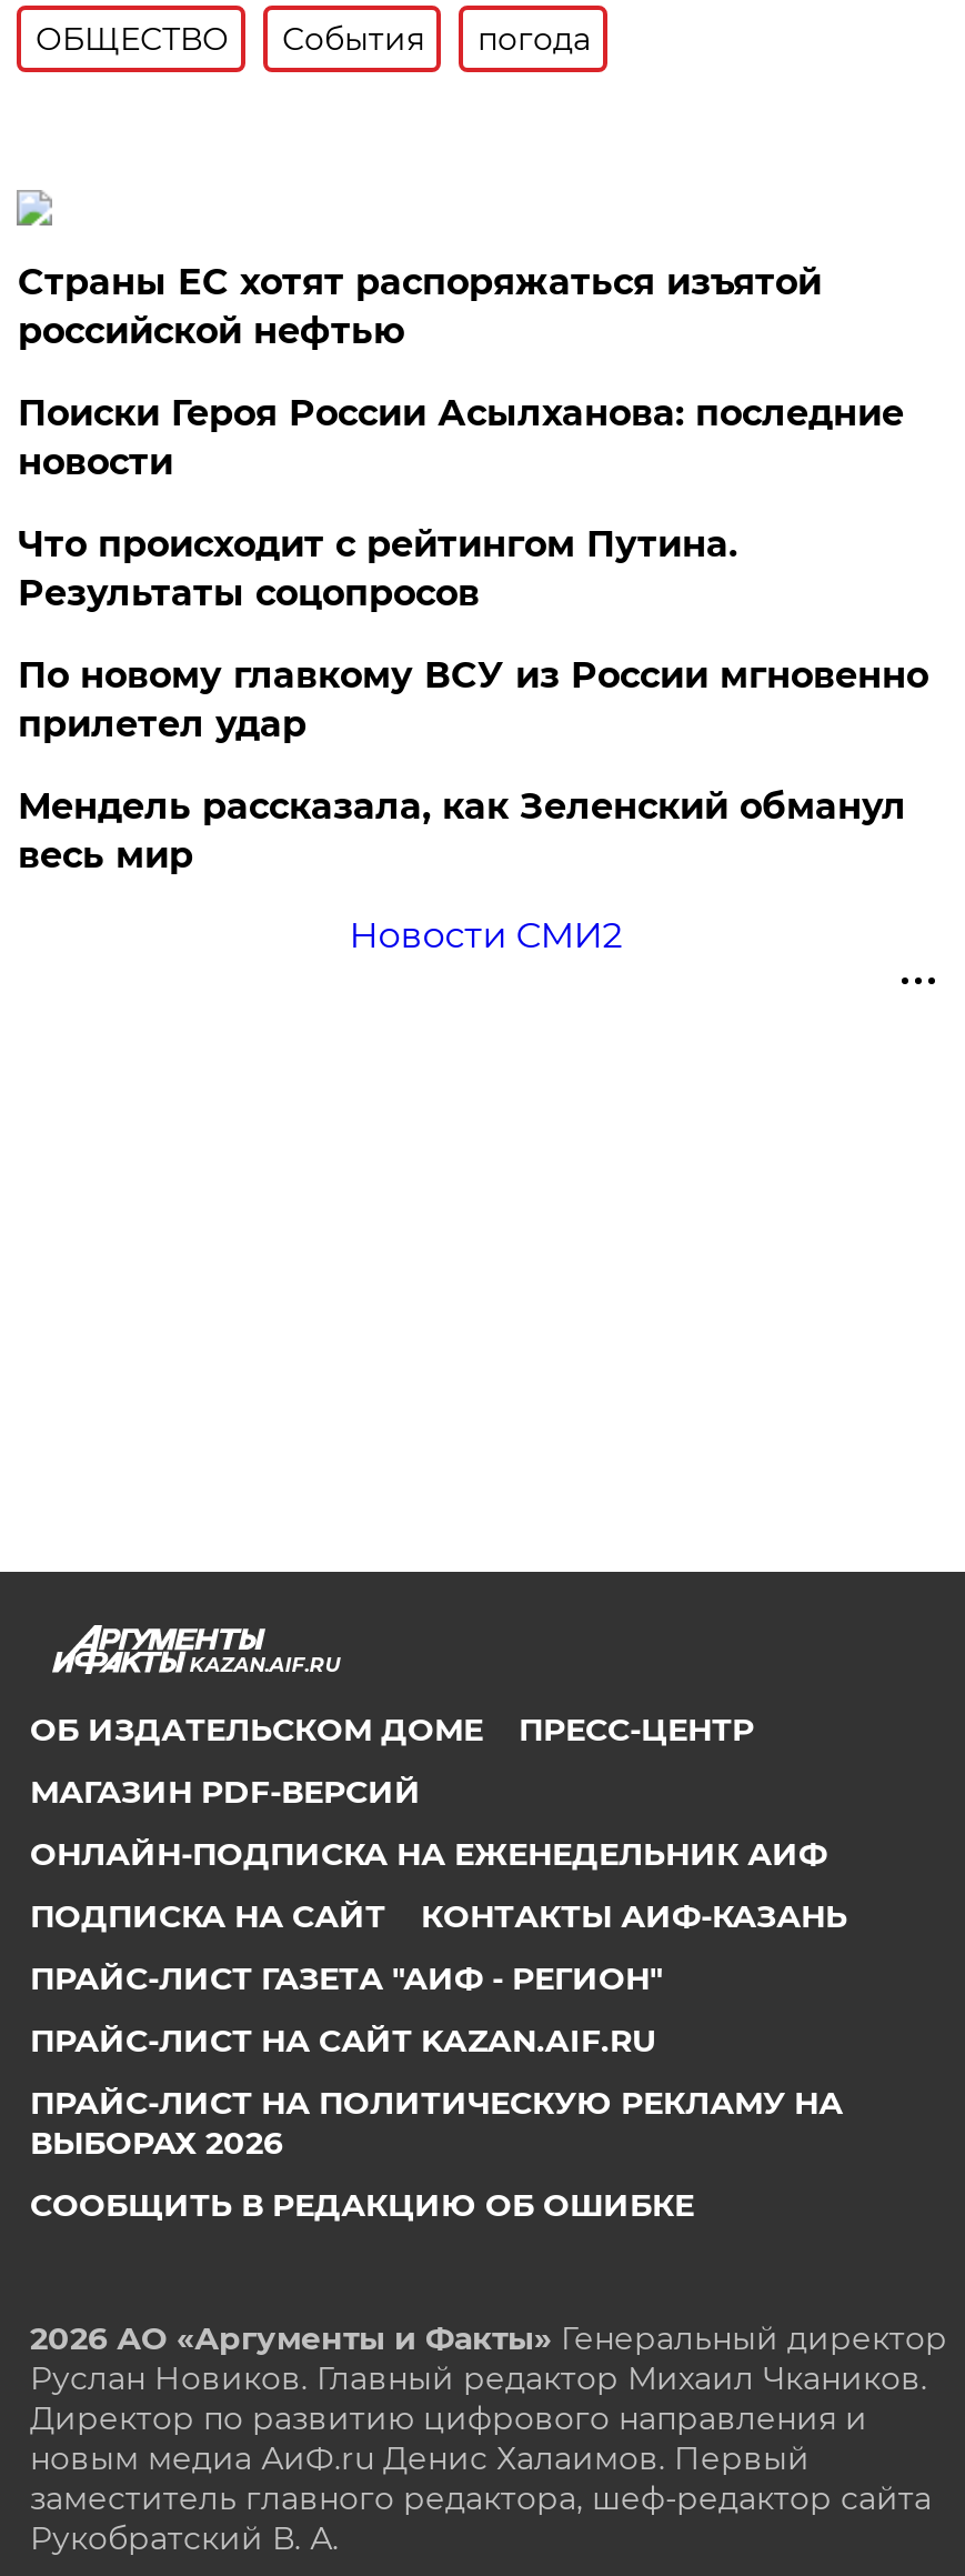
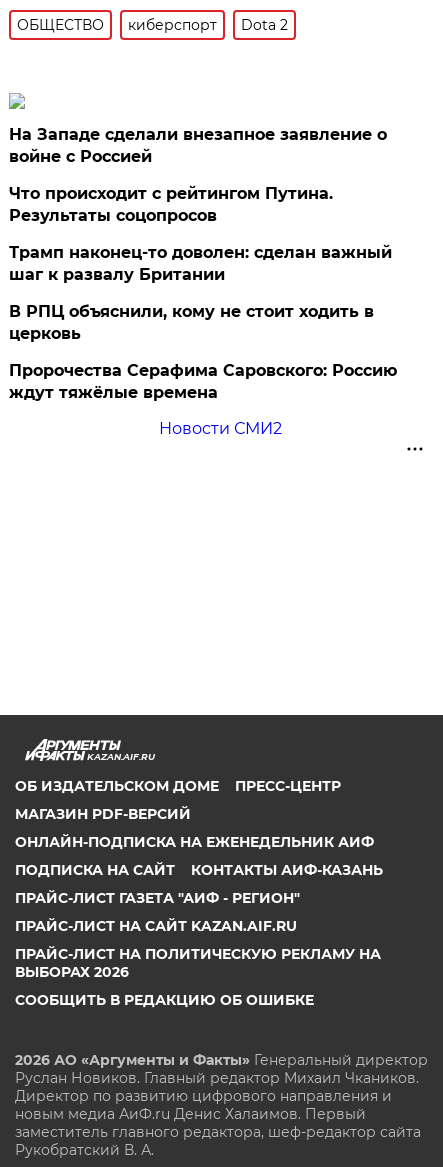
- События
- погода
+ киберспорт
+ Dota 2

- Страны ЕС хотят распоряжаться изъятой
- российской нефтью
- Поиски Героя России Асылханова: последние
- новости
+ На Западе сделали внезапное заявление о
+ войне с Россией

moved up: Что происходит с рейтингом Путина. | Результаты соцопросов

- По новому главкому ВСУ из России мгновенно
- прилетел удар
- Мендель рассказала, как Зеленский обманул
- весь мир
+ Трамп наконец-то доволен: сделан важный
+ шаг к развалу Британии
+ В РПЦ объяснили, кому не стоит ходить в
+ церковь
+ Пророчества Серафима Саровского: Россию
+ ждут тяжёлые времена
